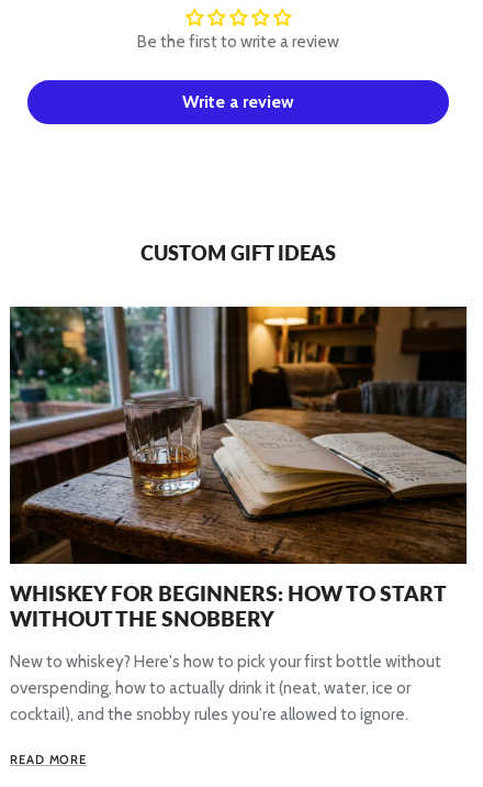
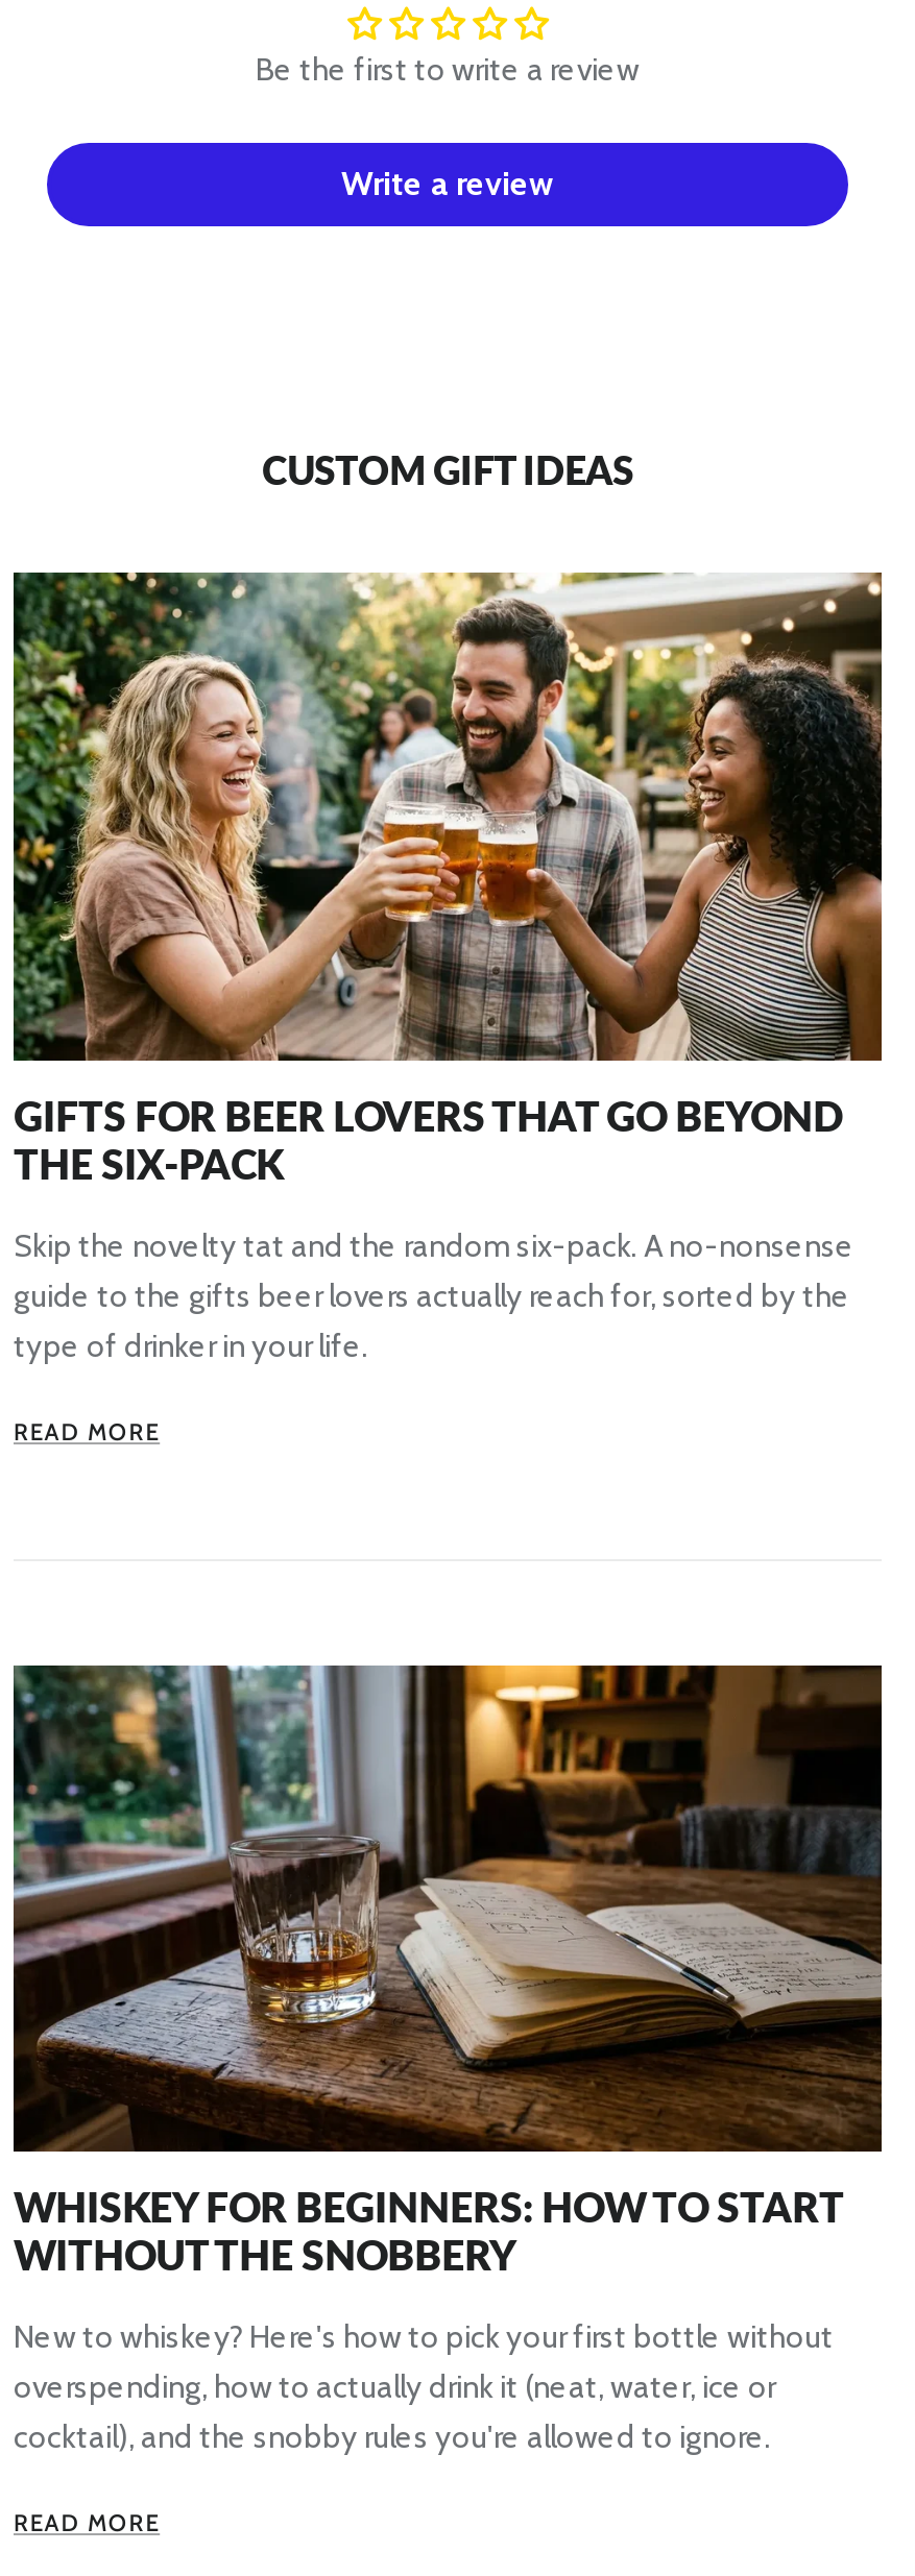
+ [image]
+ GIFTS FOR BEER LOVERS THAT GO BEYOND
+ THE SIX-PACK
+ Skip the novelty tat and the random six-pack. A no-nonsense
+ guide to the gifts beer lovers actually reach for, sorted by the
+ type of drinker in your life.
+ READ MORE
